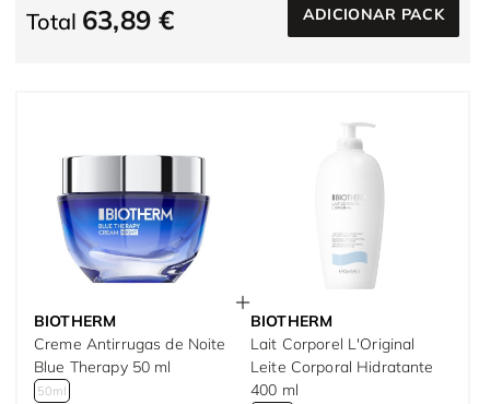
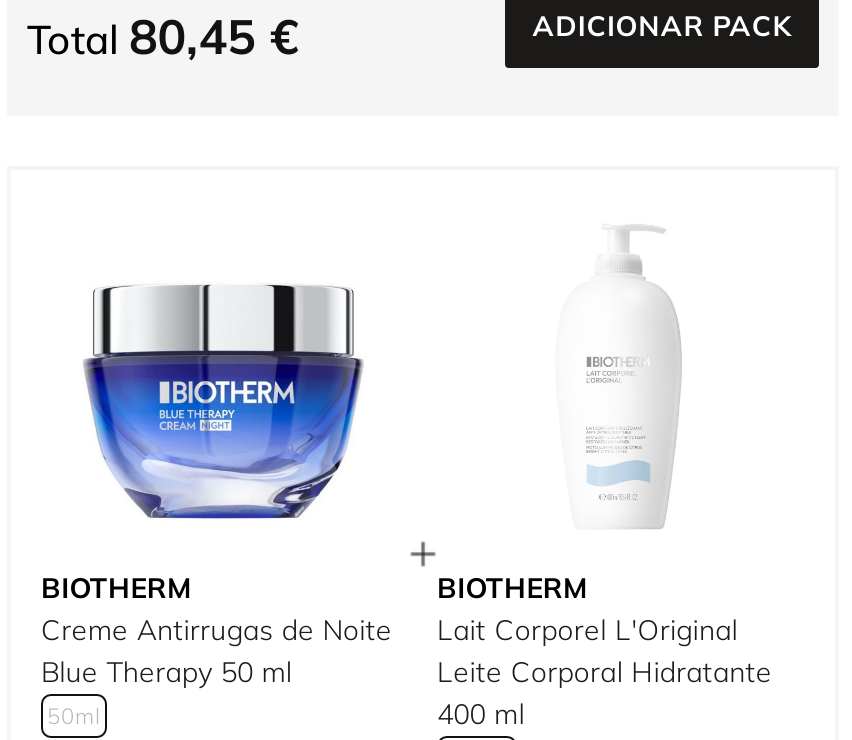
- Total 63,89 €
+ Total 80,45 €
